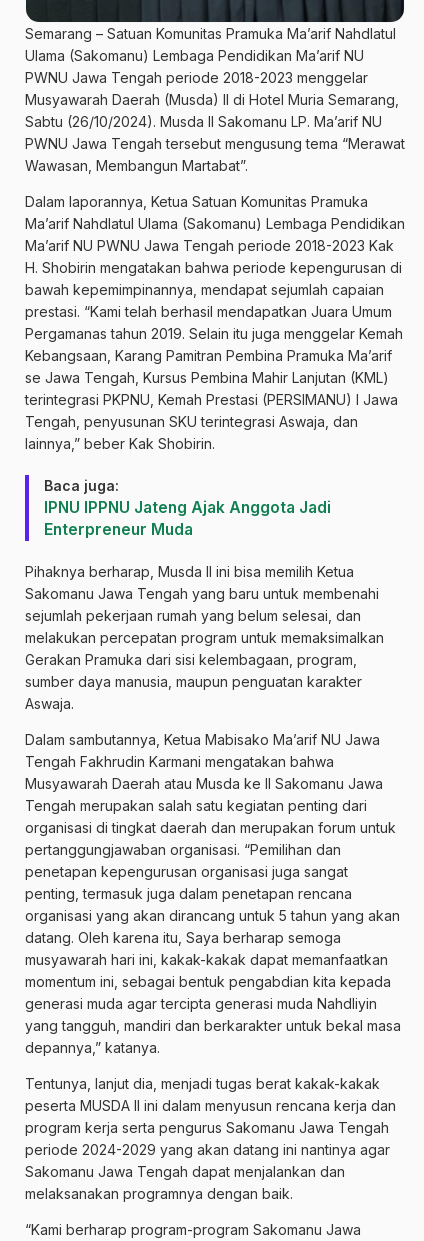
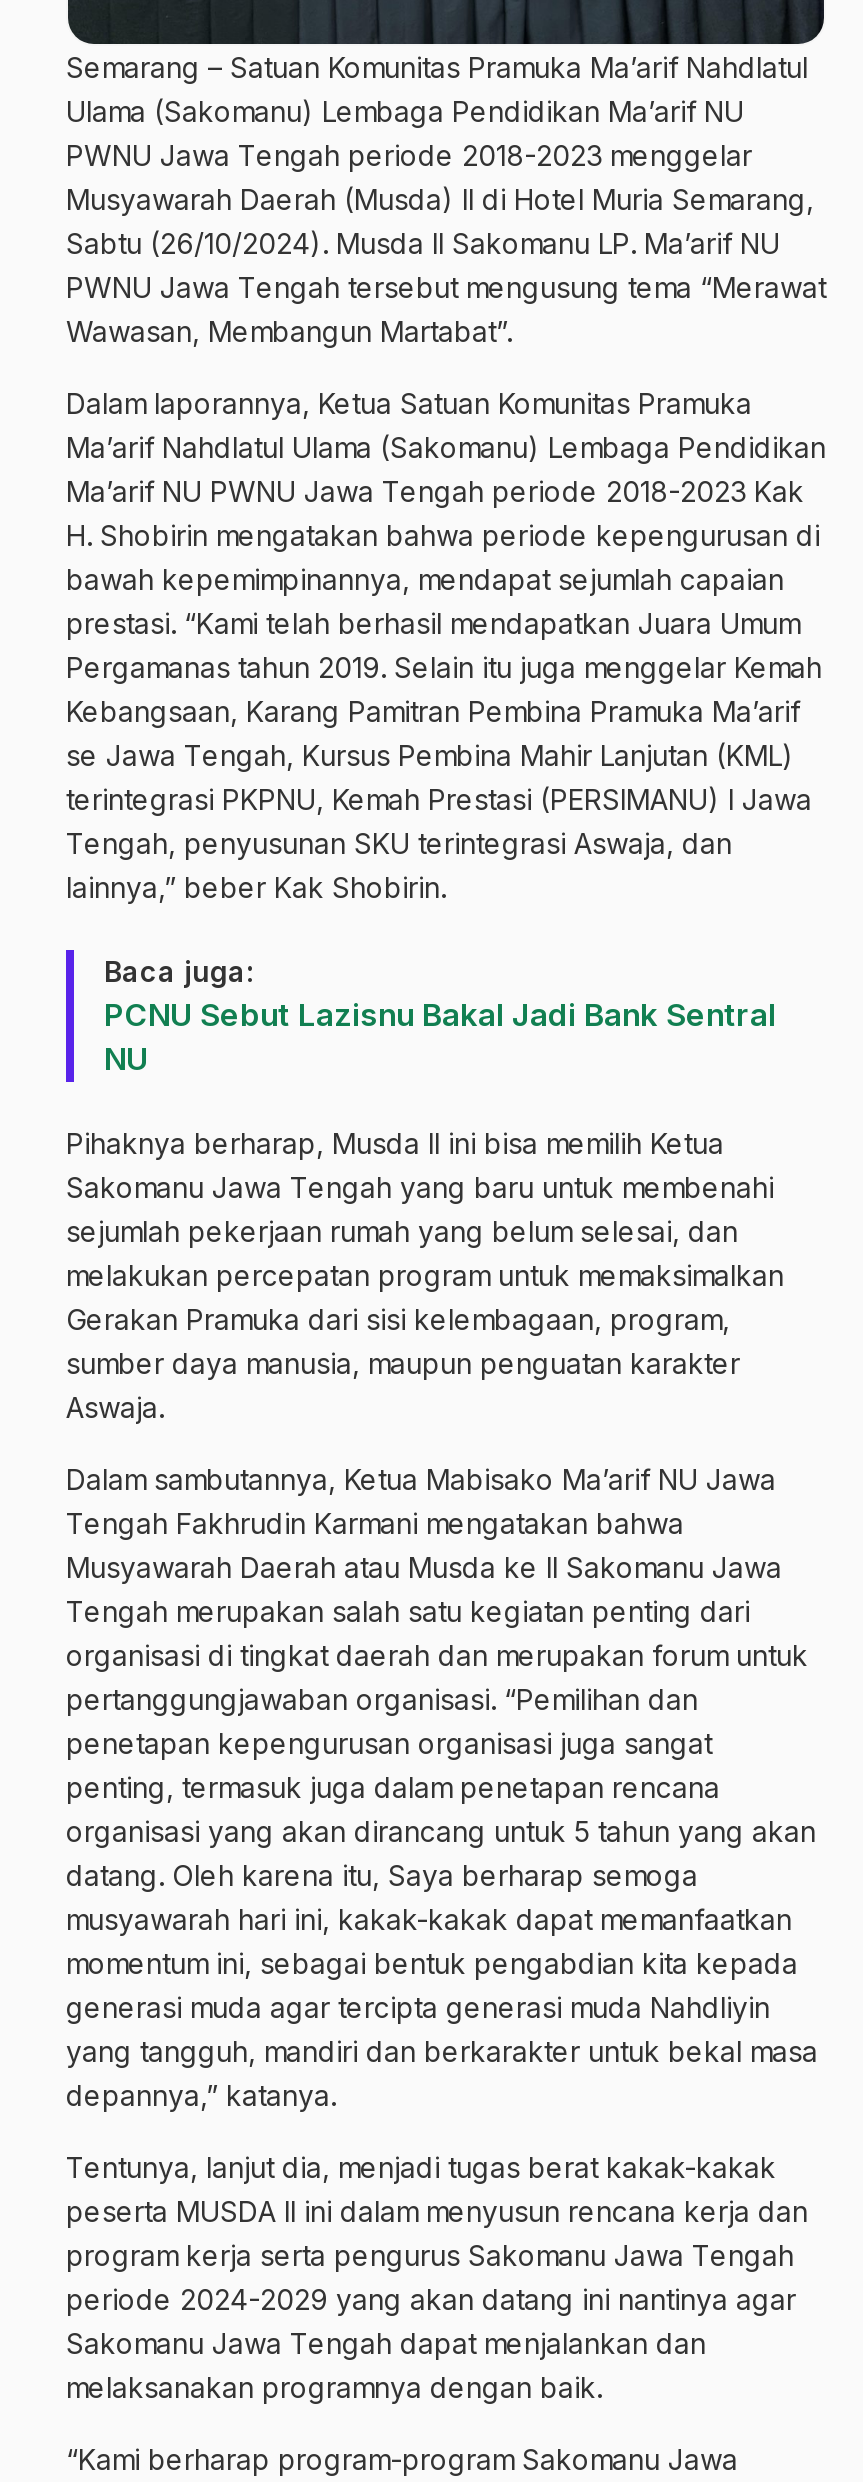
- IPNU IPPNU Jateng Ajak Anggota Jadi
- Enterpreneur Muda
+ PCNU Sebut Lazisnu Bakal Jadi Bank Sentral
+ NU
